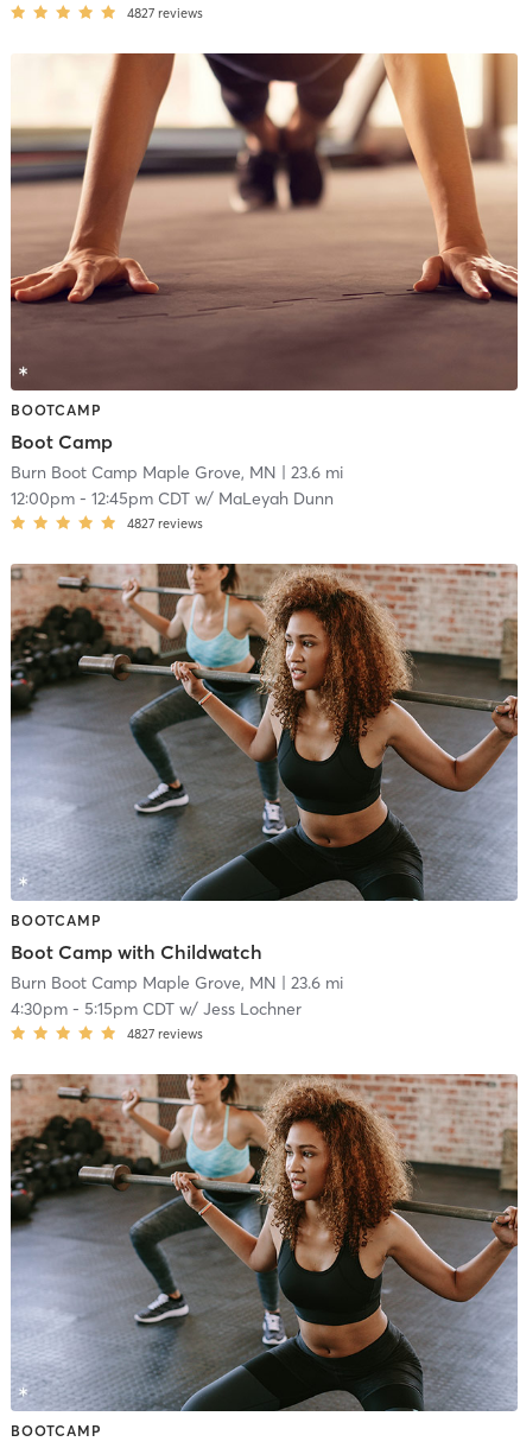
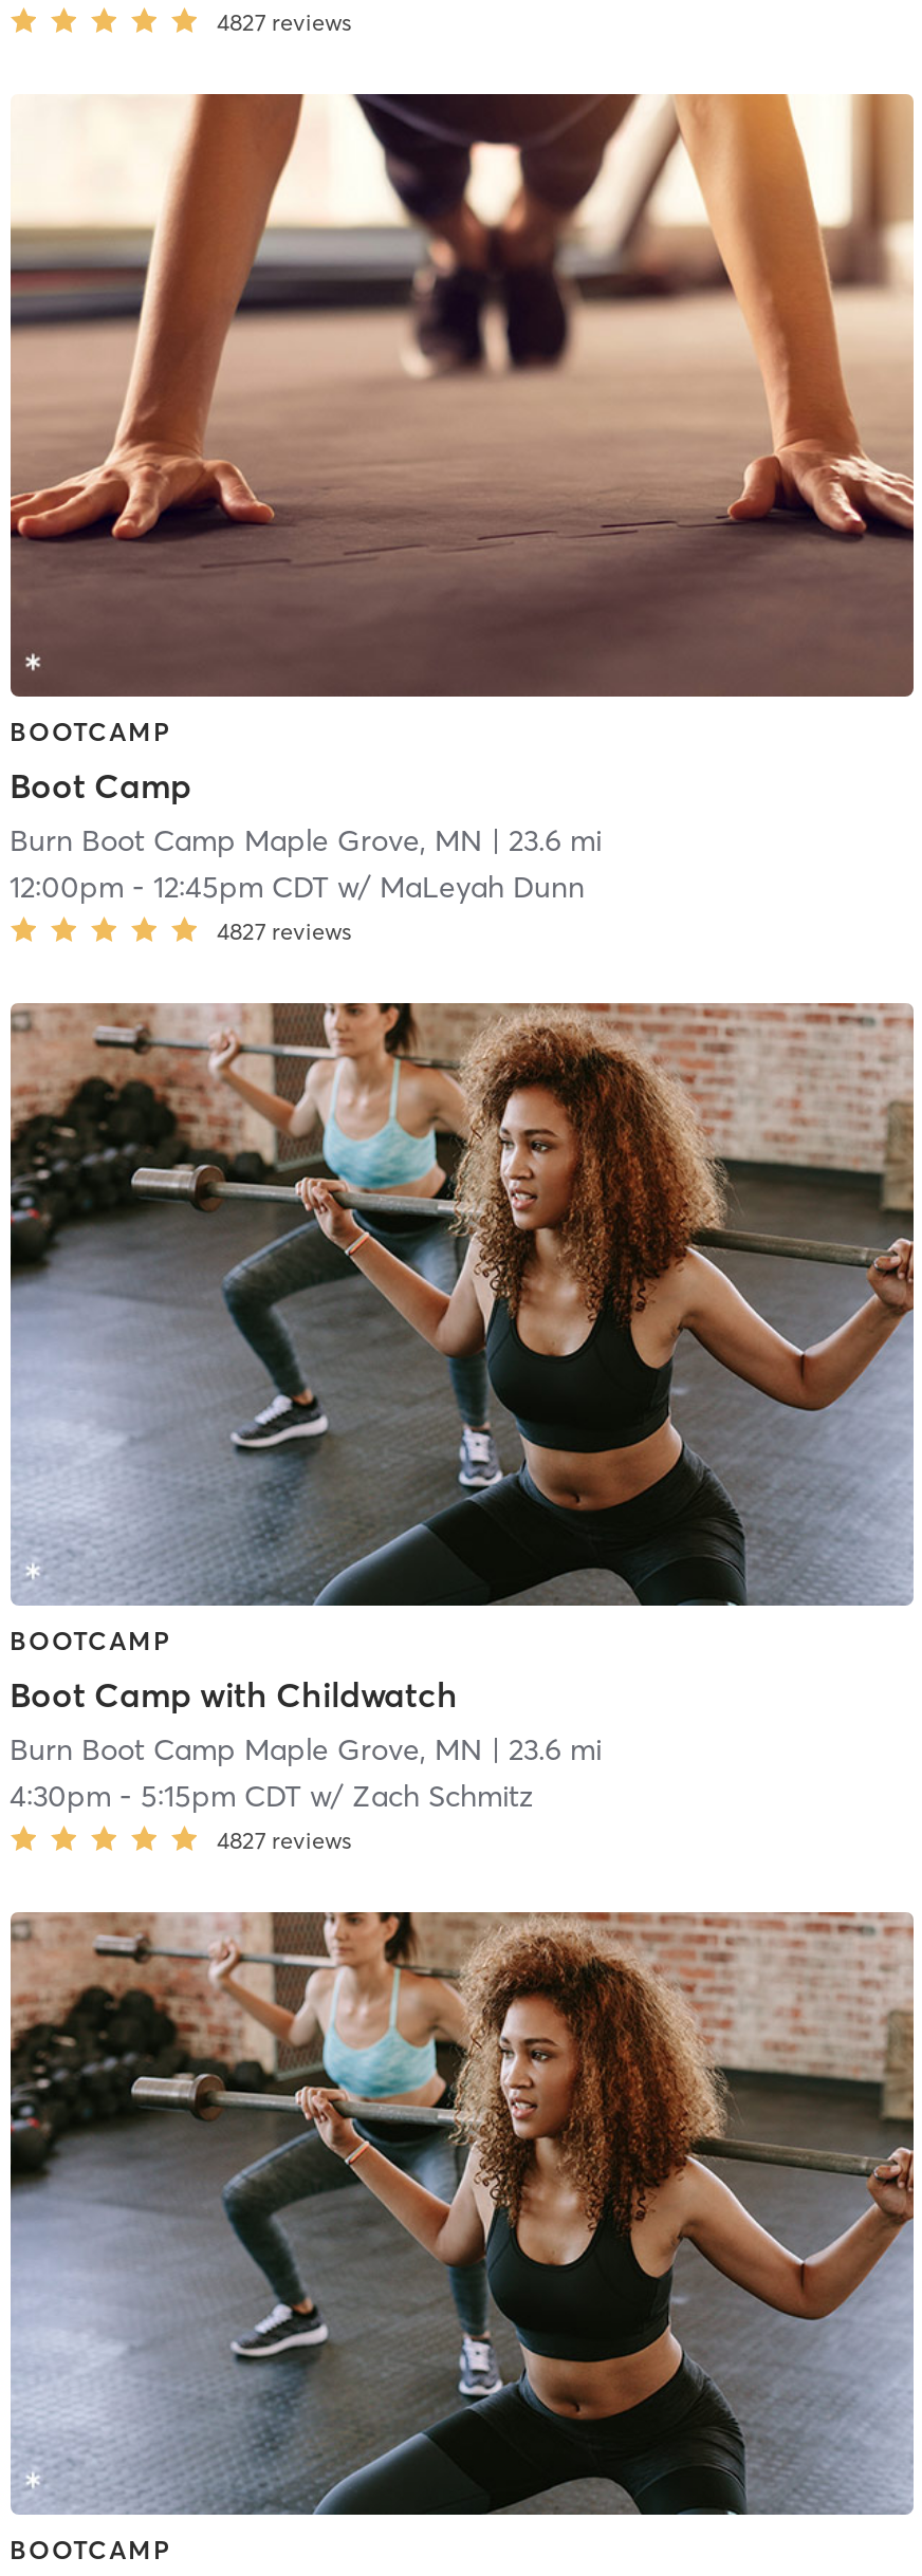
- 4:30pm - 5:15pm CDT w/ Jess Lochner
+ 4:30pm - 5:15pm CDT w/ Zach Schmitz
